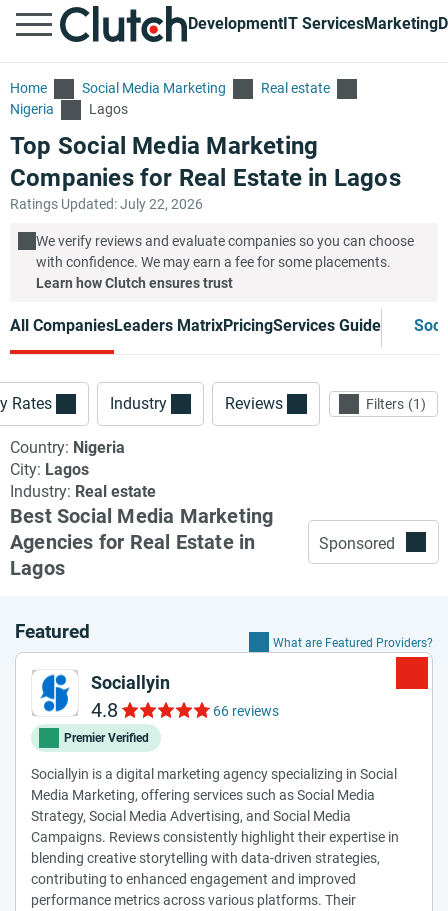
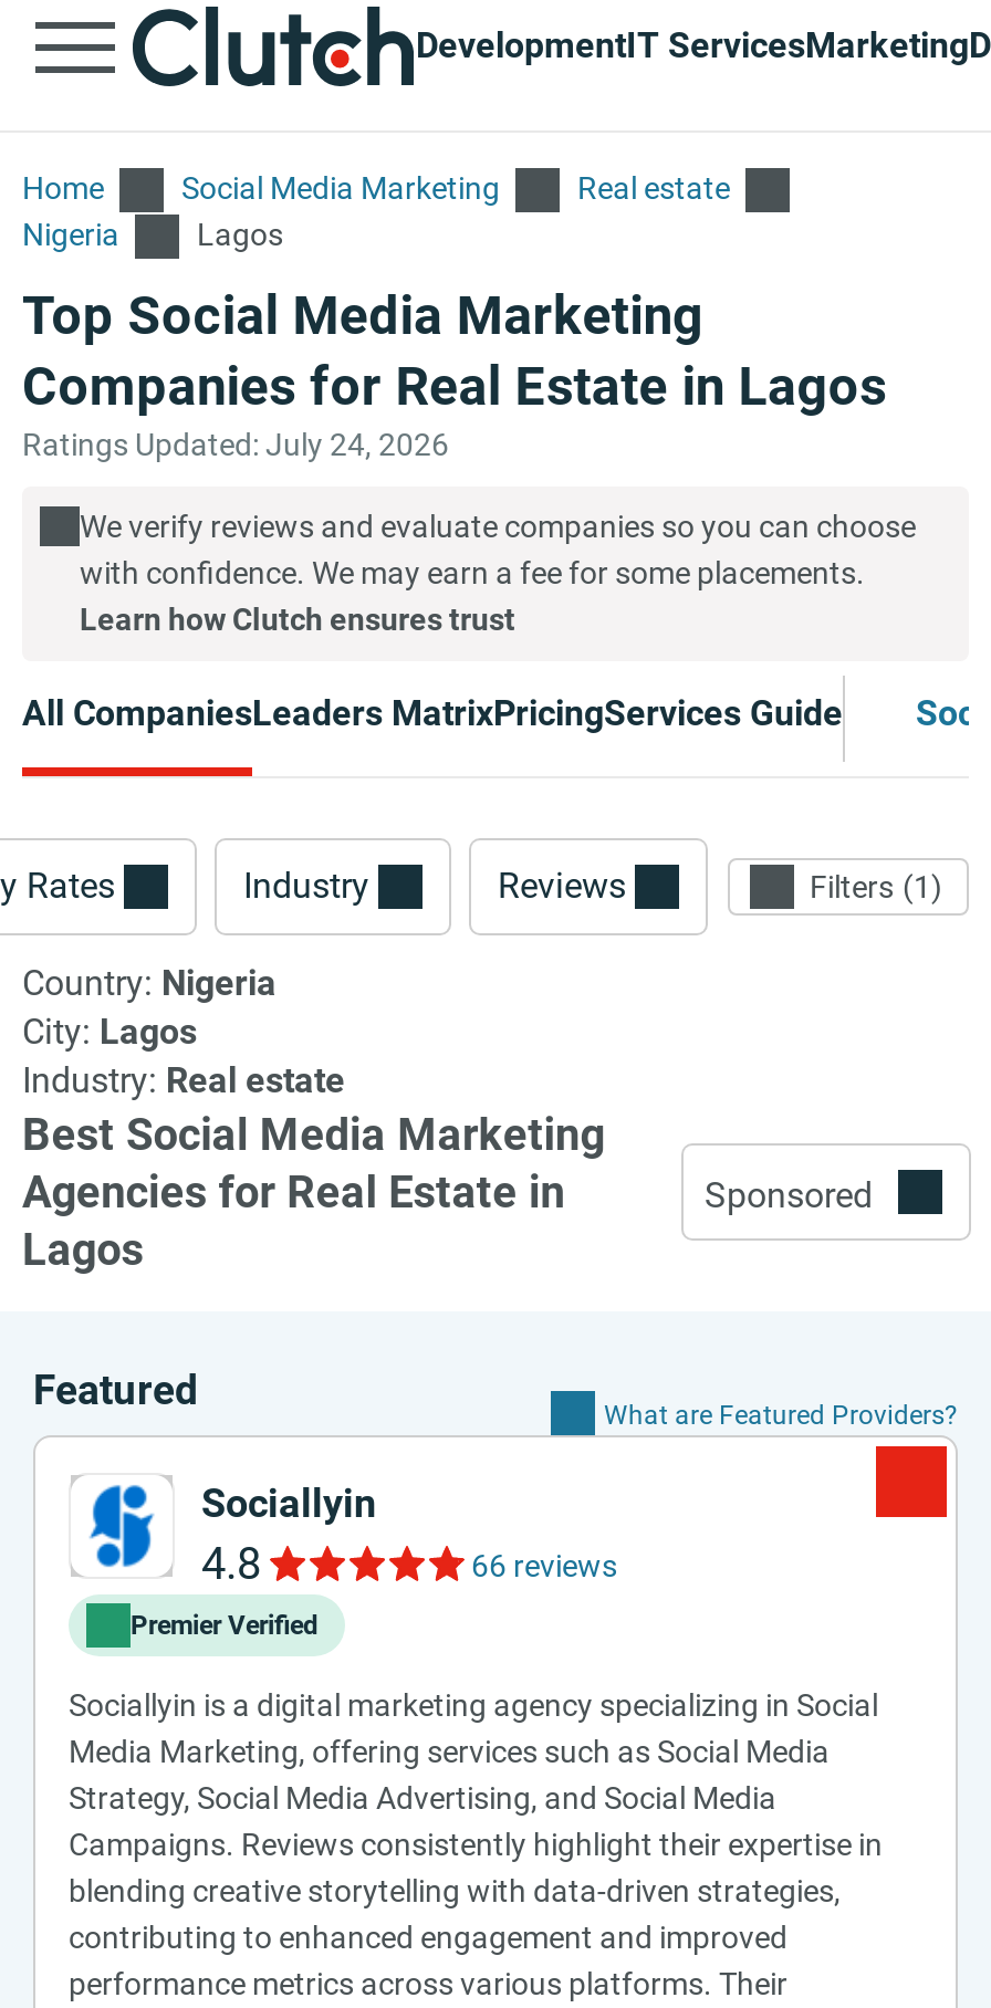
- Ratings Updated: July 22, 2026
+ Ratings Updated: July 24, 2026
